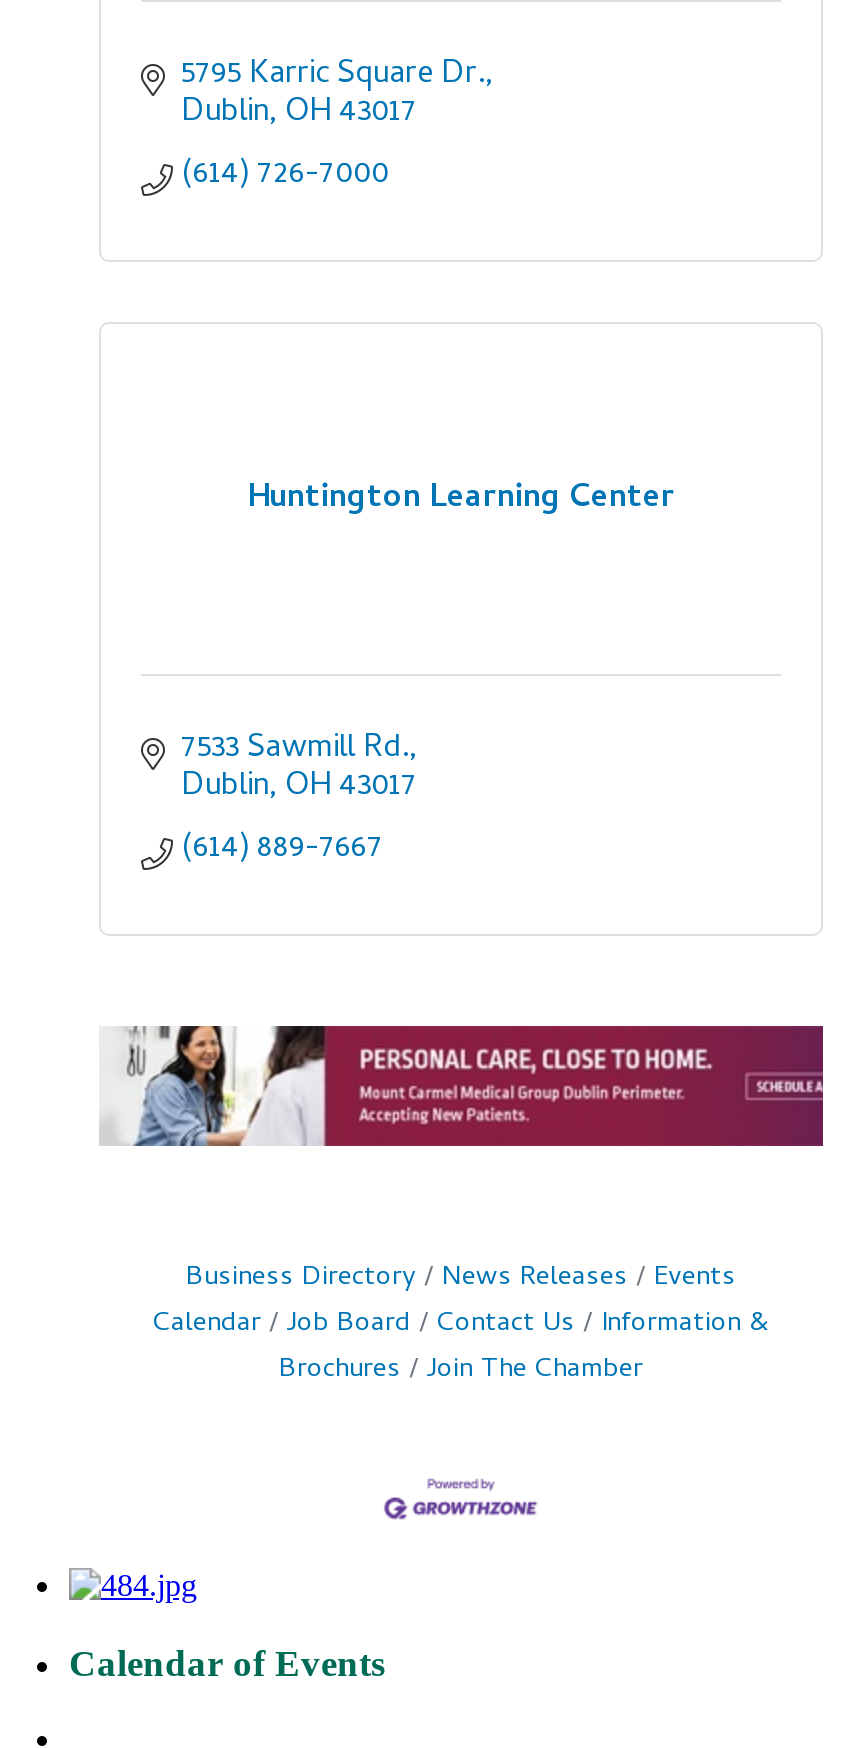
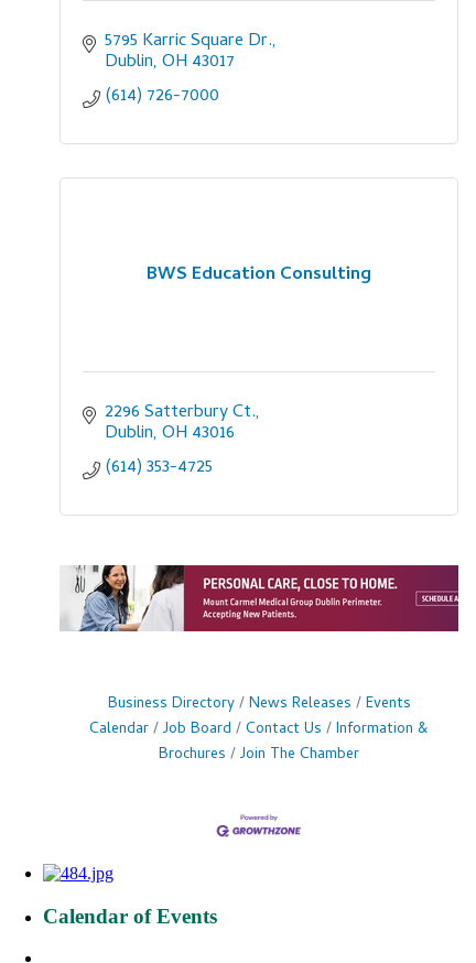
- Huntington Learning Center
+ BWS Education Consulting

- 7533 Sawmill Rd.
- Dublin OH 43017
- (614) 889-7667
+ 2296 Satterbury Ct.
+ Dublin OH 43016
+ (614) 353-4725
